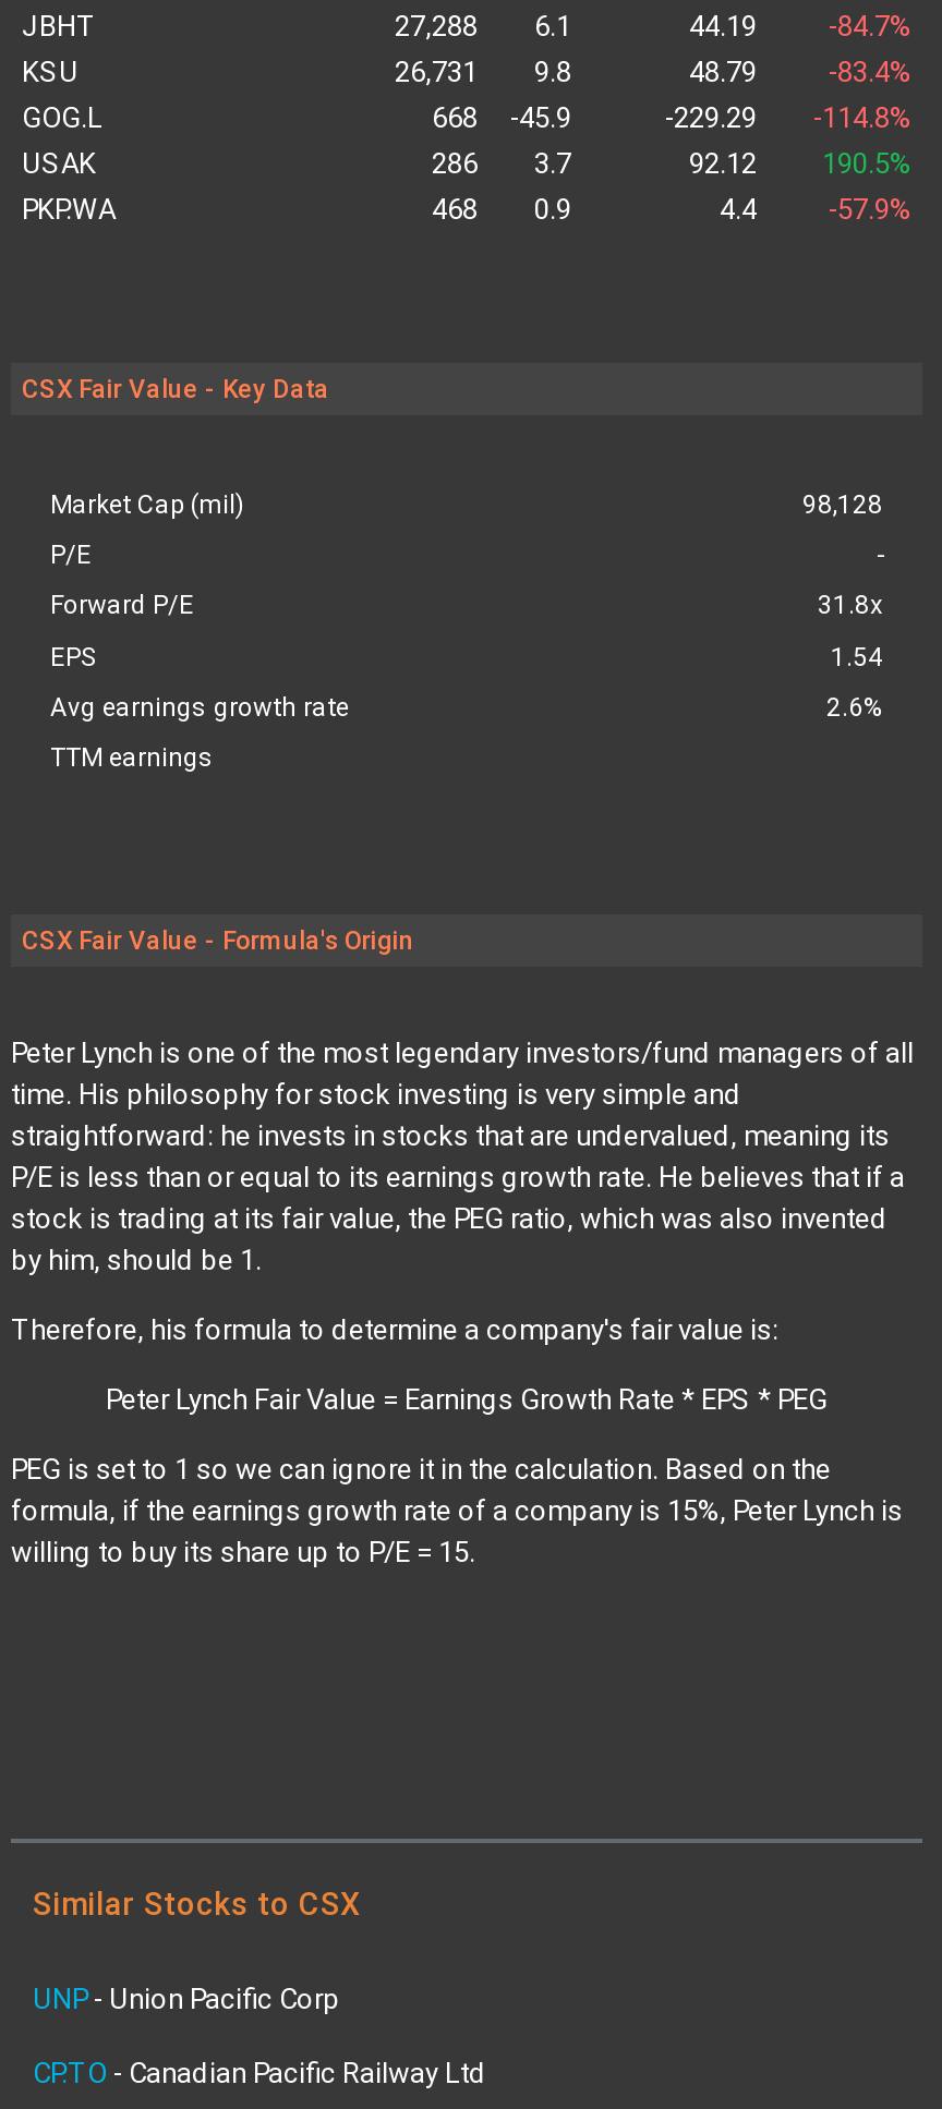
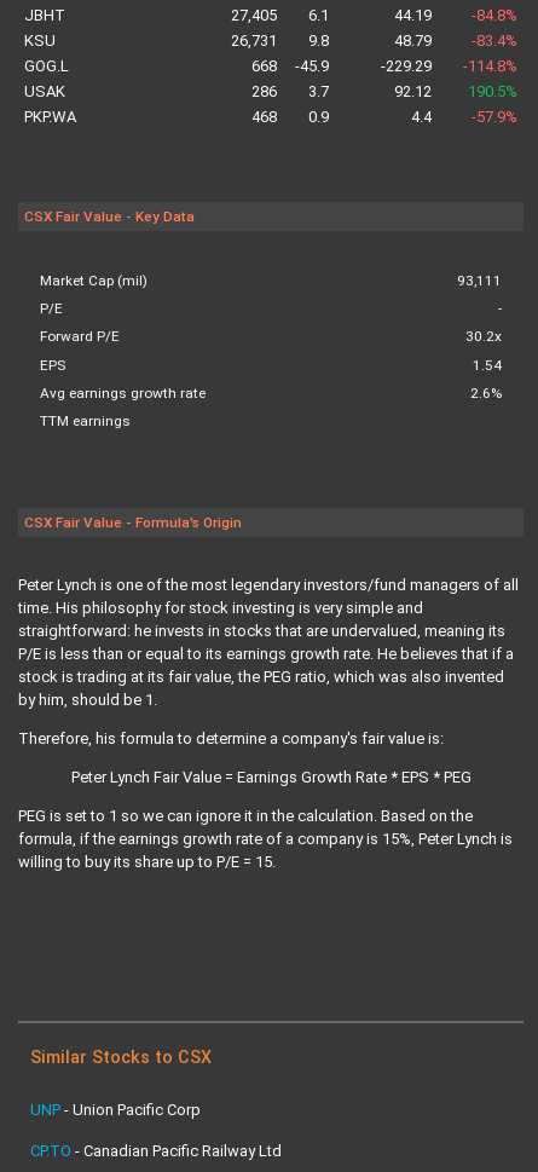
- 27,288 6.1
+ 27,405 6.1

- -84.7%
+ -84.8%

- 98,128
+ 93,111

- 31.8x
+ 30.2x
